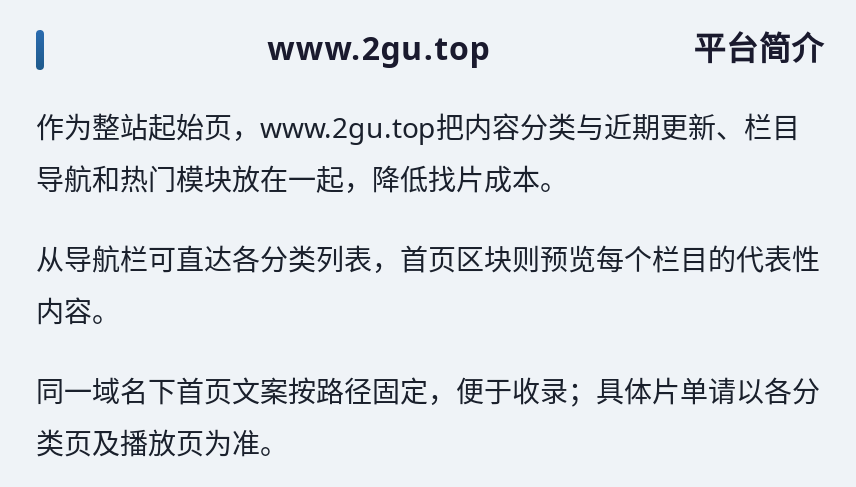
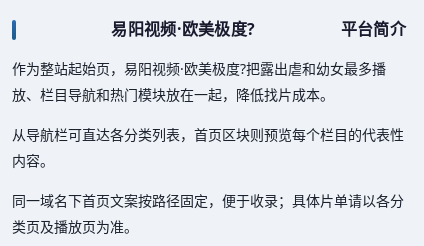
- www.2gu.top
+ 易阳视频·欧美极度?

- 作为整站起始页，www.2gu.top把内容分类与近期更新、栏目
- 导航和热门模块放在一起，降低找片成本。
+ 作为整站起始页，易阳视频·欧美极度?把露出虐和幼女最多播
+ 放、栏目导航和热门模块放在一起，降低找片成本。
